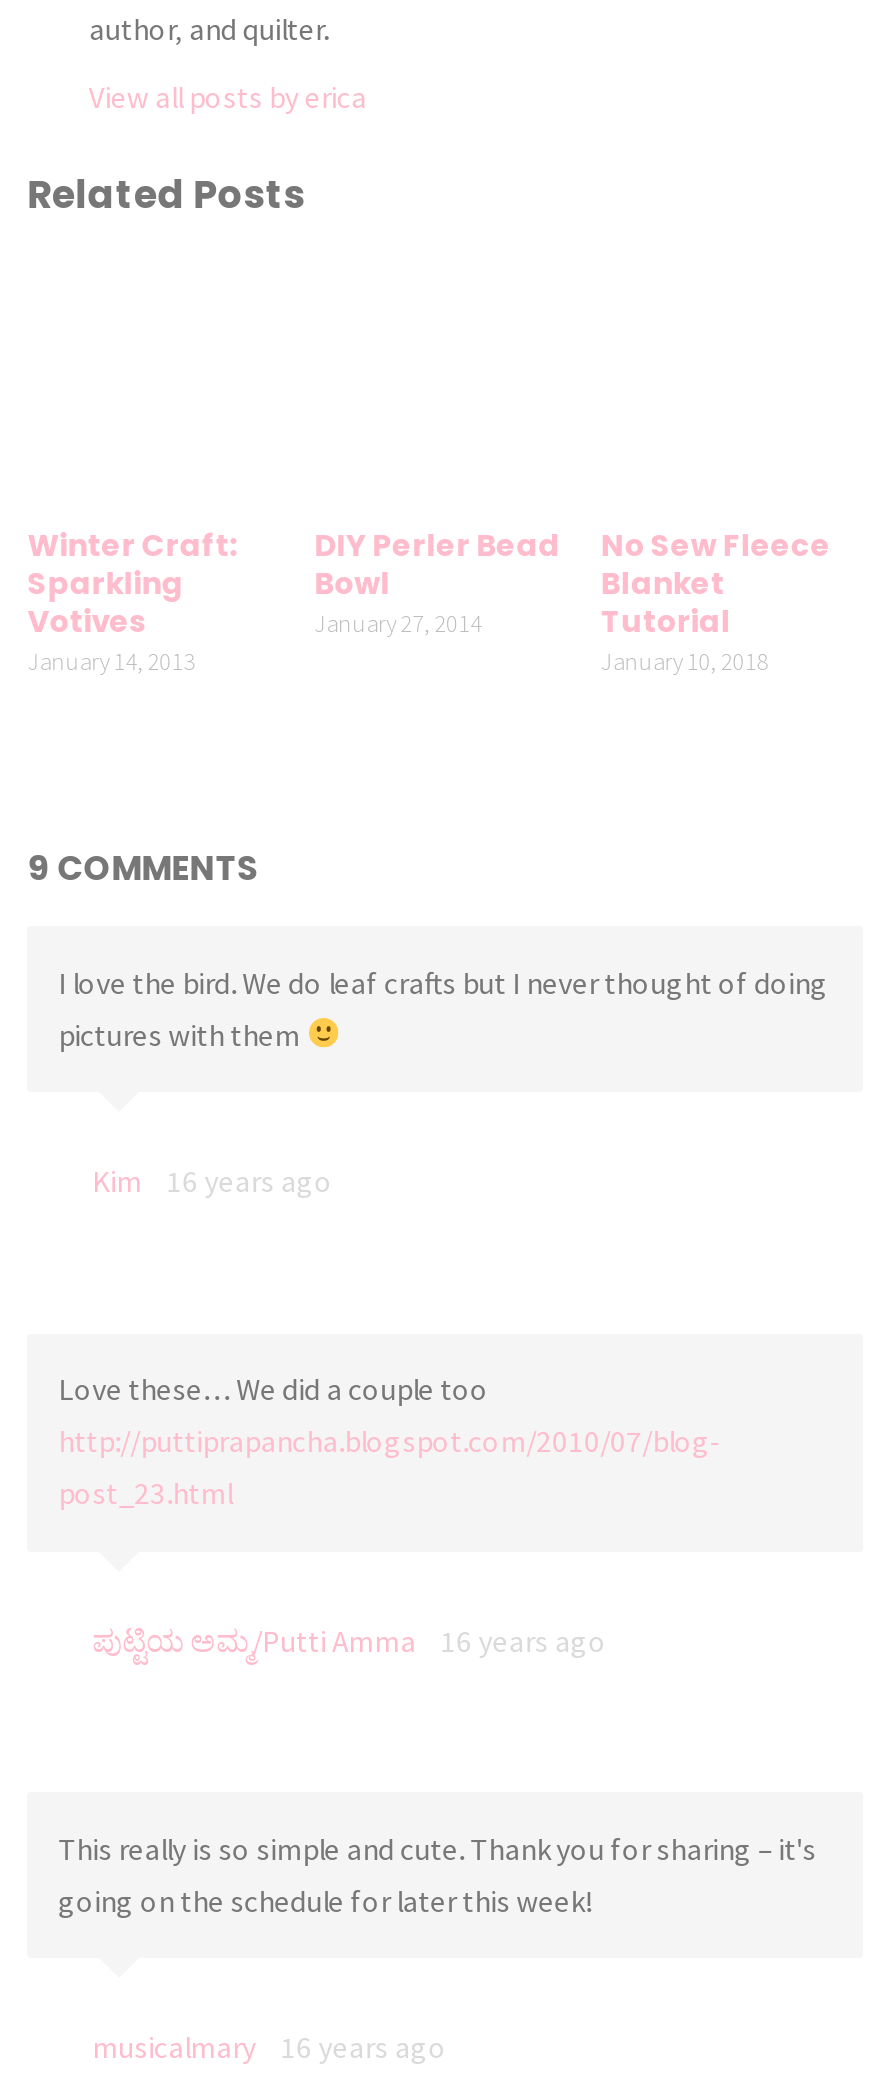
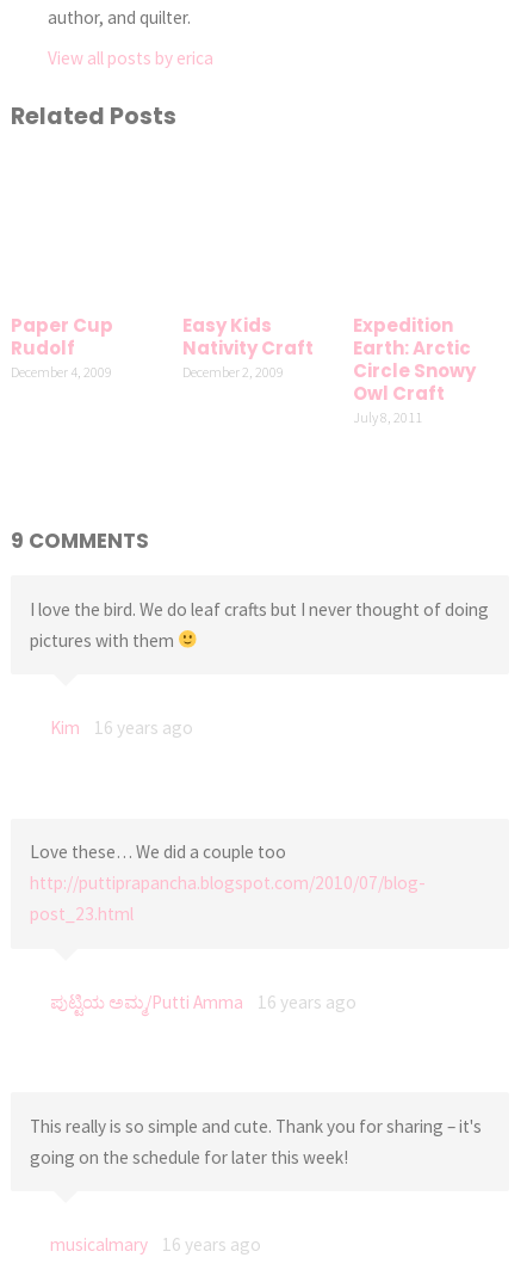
- Winter Craft:
- Sparkling
- Votives
- January 14, 2013
+ Paper Cup
+ Rudolf
+ December 4, 2009

- DIY Perler Bead
- Bowl
- January 27, 2014
+ Easy Kids
+ Nativity Craft
+ December 2, 2009

- No Sew Fleece
- Blanket
- Tutorial
- January 10, 2018
+ Expedition
+ Earth: Arctic
+ Circle Snowy
+ Owl Craft
+ July 8, 2011
